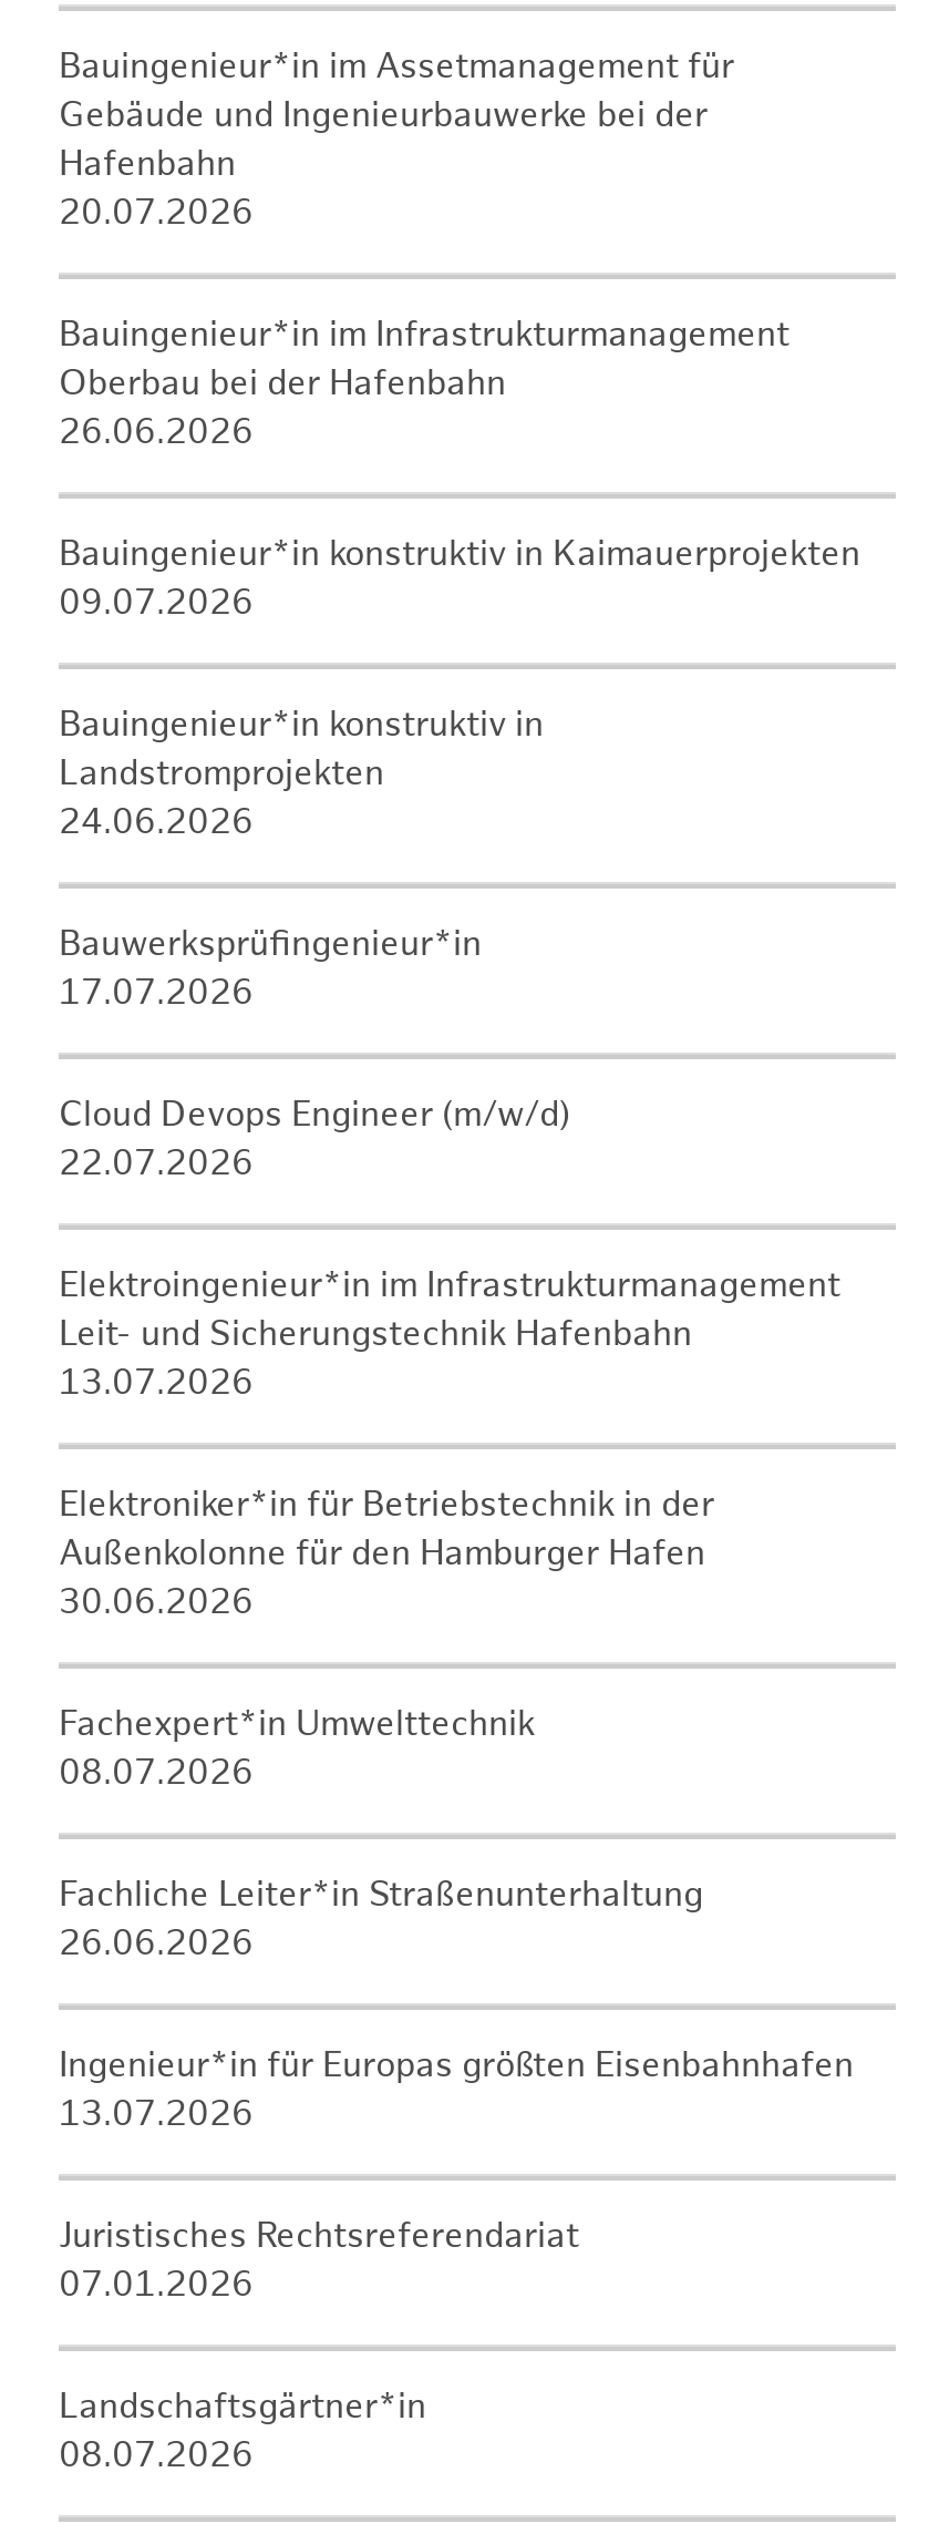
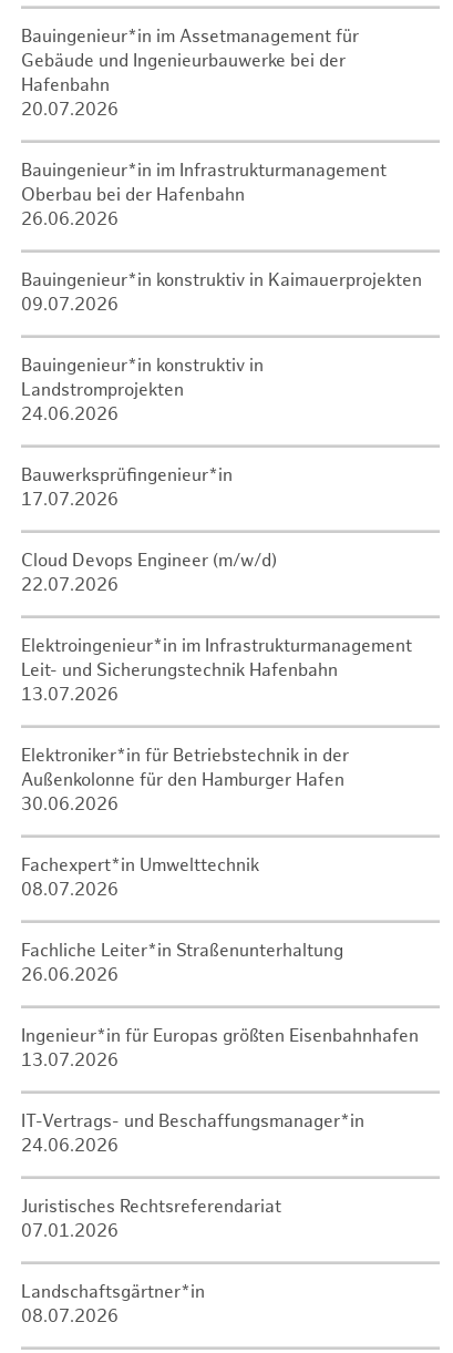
+ IT-Vertrags- und Beschaffungsmanager*in
+ 24.06.2026
